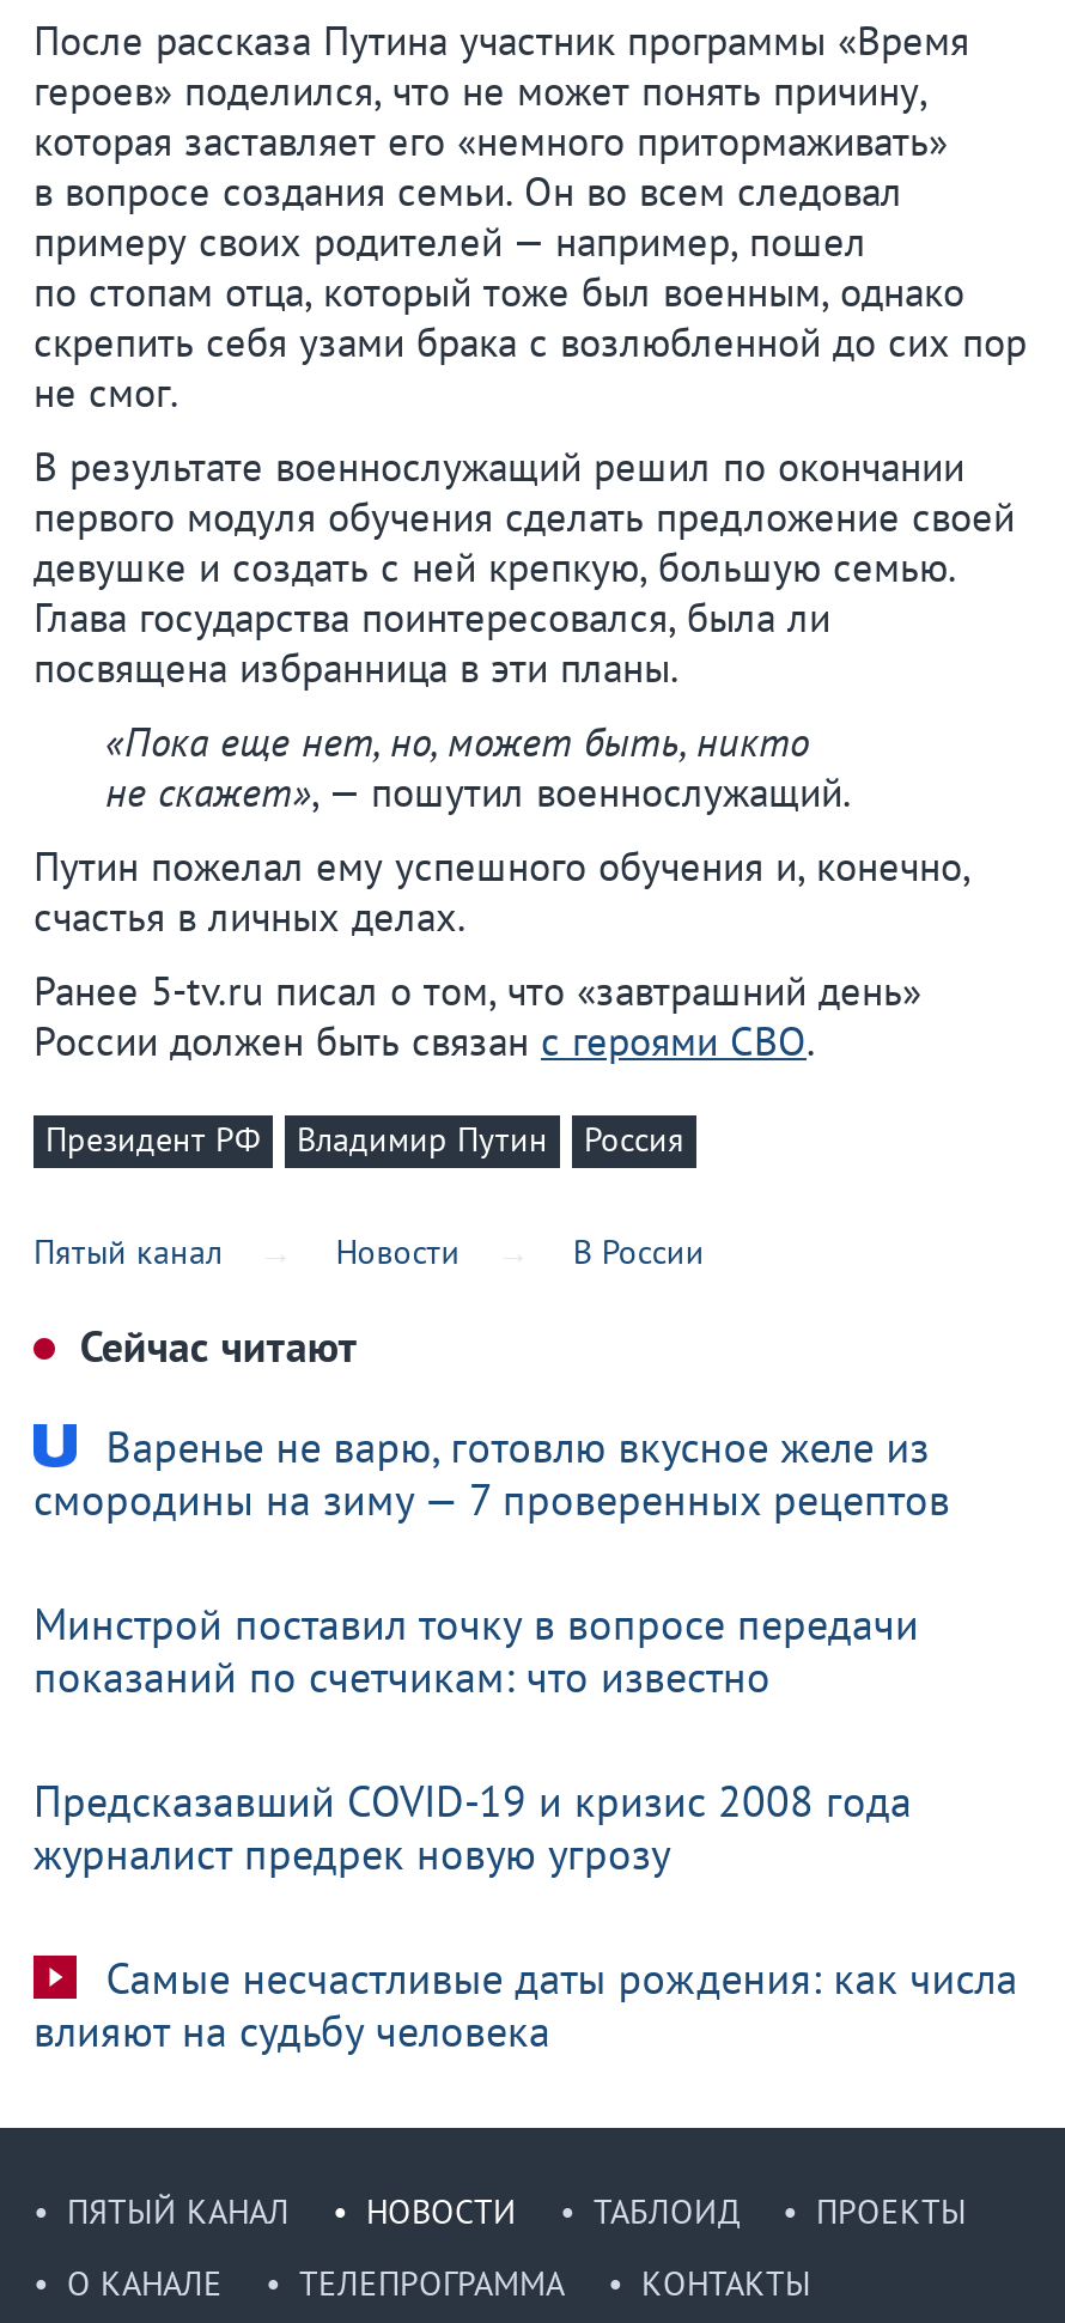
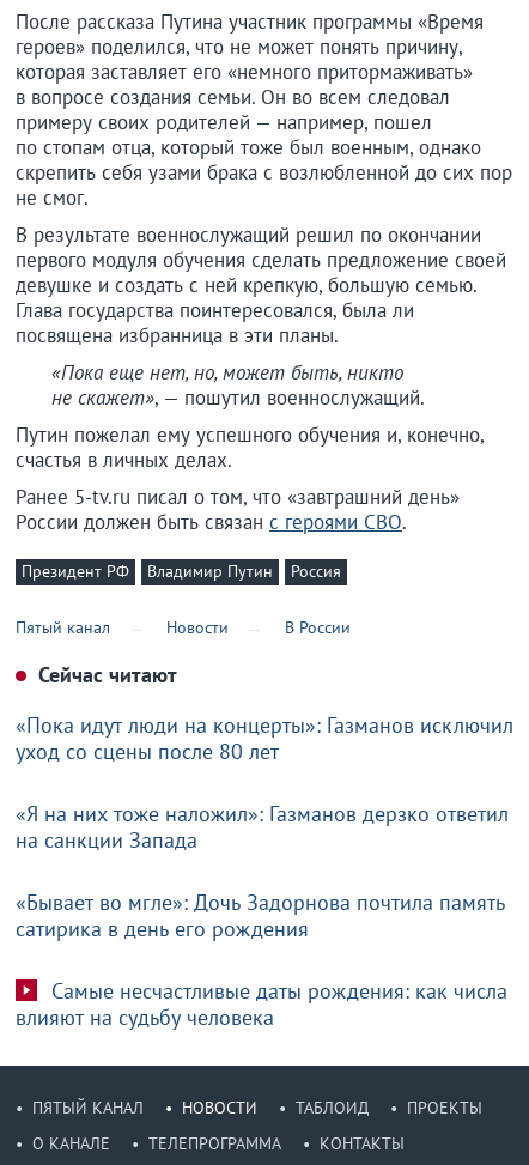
- Варенье не варю, готовлю вкусное желе из
- смородины на зиму — 7 проверенных рецептов
+ «Пока идут люди на концерты»: Газманов исключил
+ уход со сцены после 80 лет

- Минстрой поставил точку в вопросе передачи
- показаний по счетчикам: что известно
+ «Я на них тоже наложил»: Газманов дерзко ответил
+ на санкции Запада

- Предсказавший COVID-19 и кризис 2008 года
- журналист предрек новую угрозу
+ «Бывает во мгле»: Дочь Задорнова почтила память
+ сатирика в день его рождения
